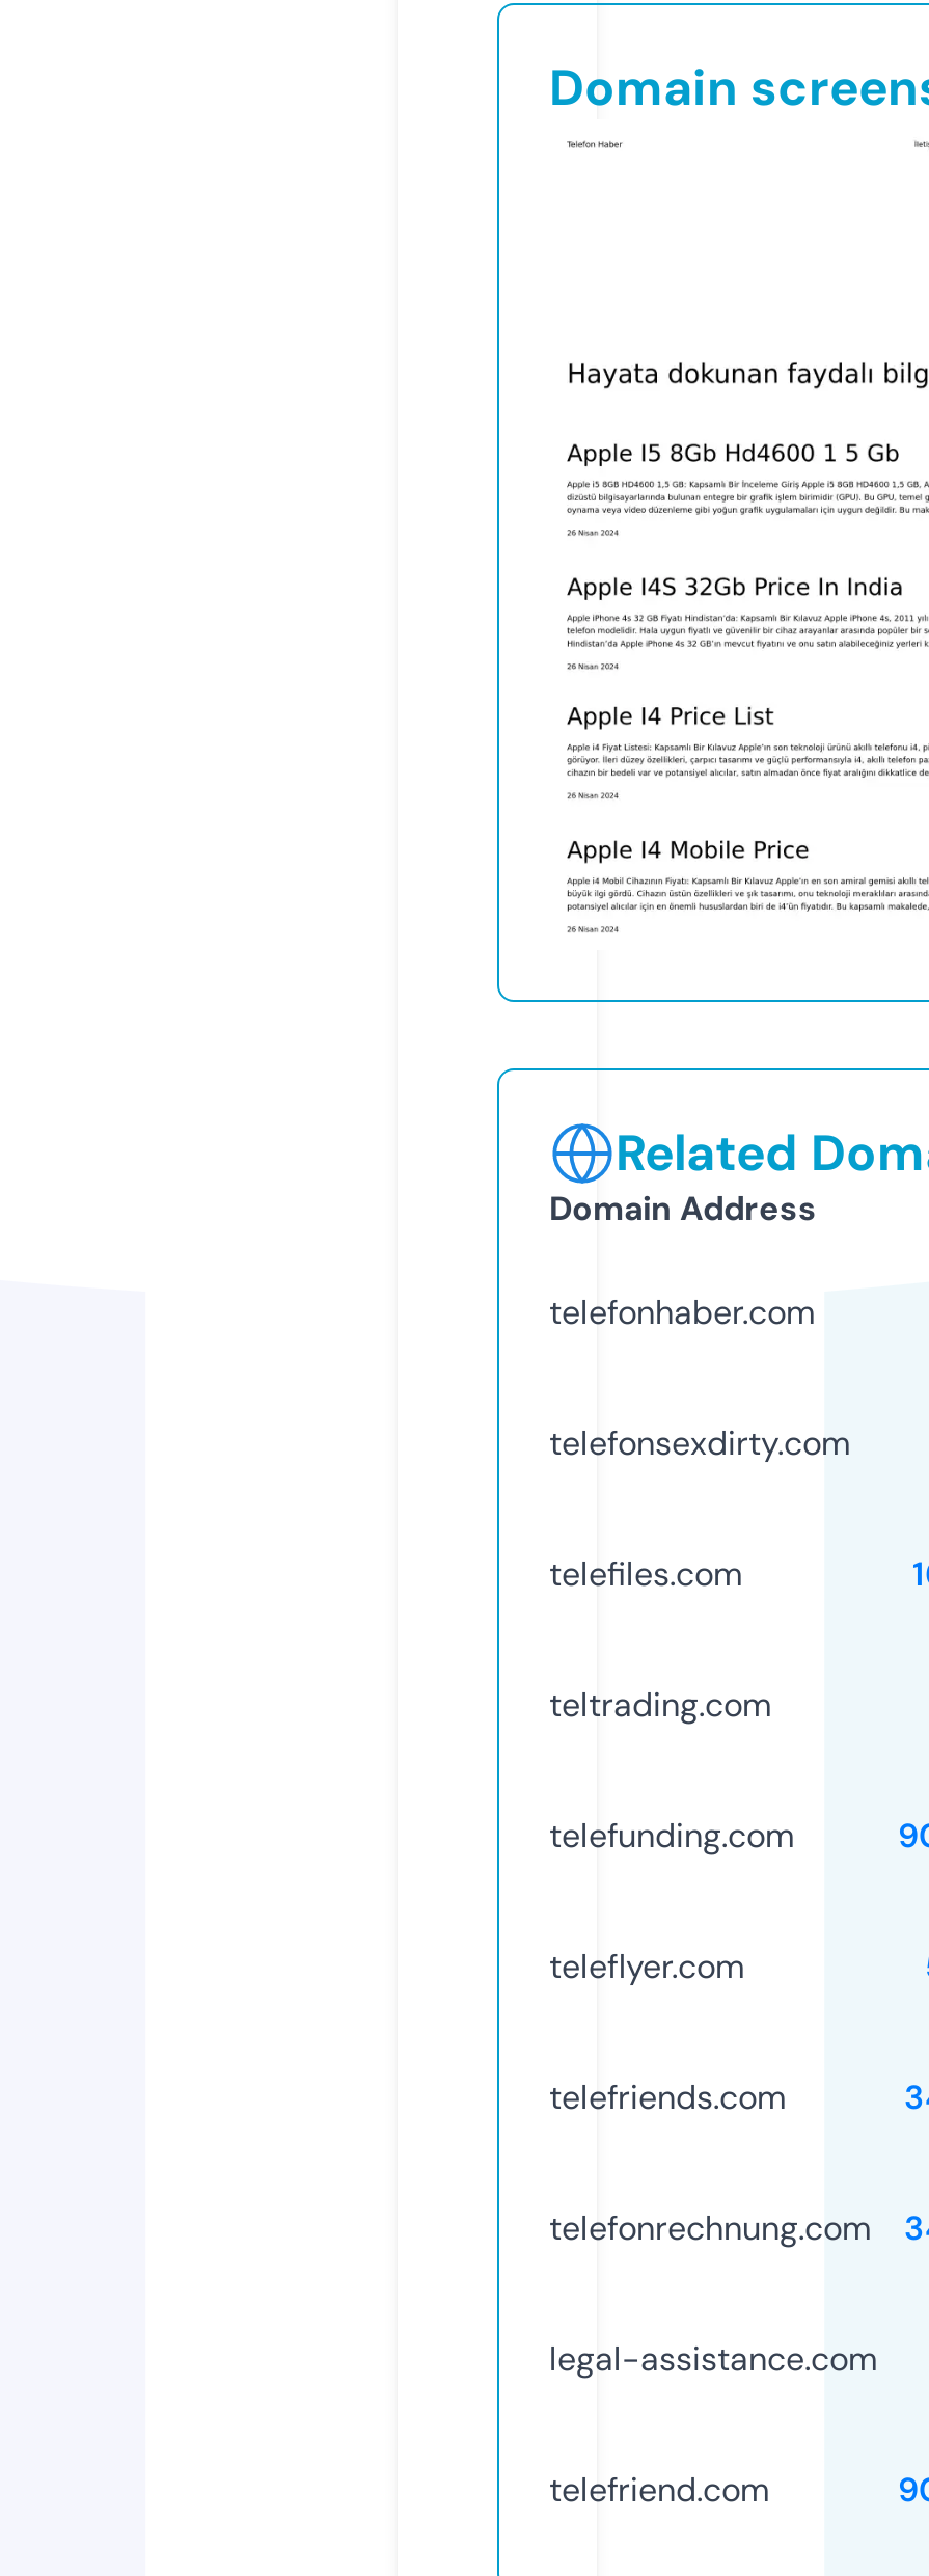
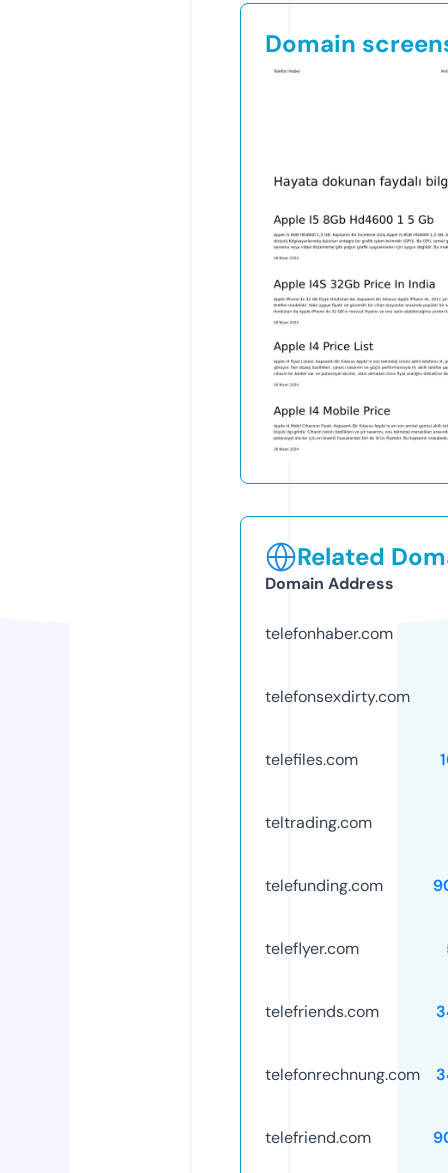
- legal-assistance.com
